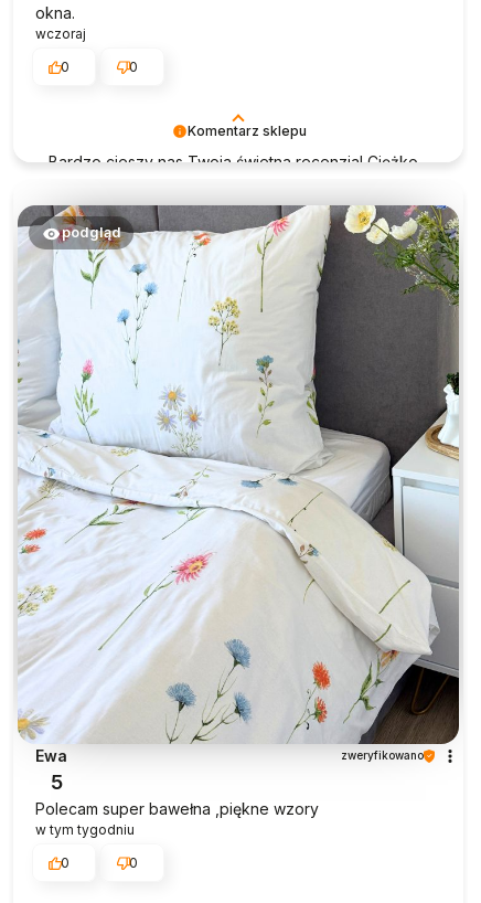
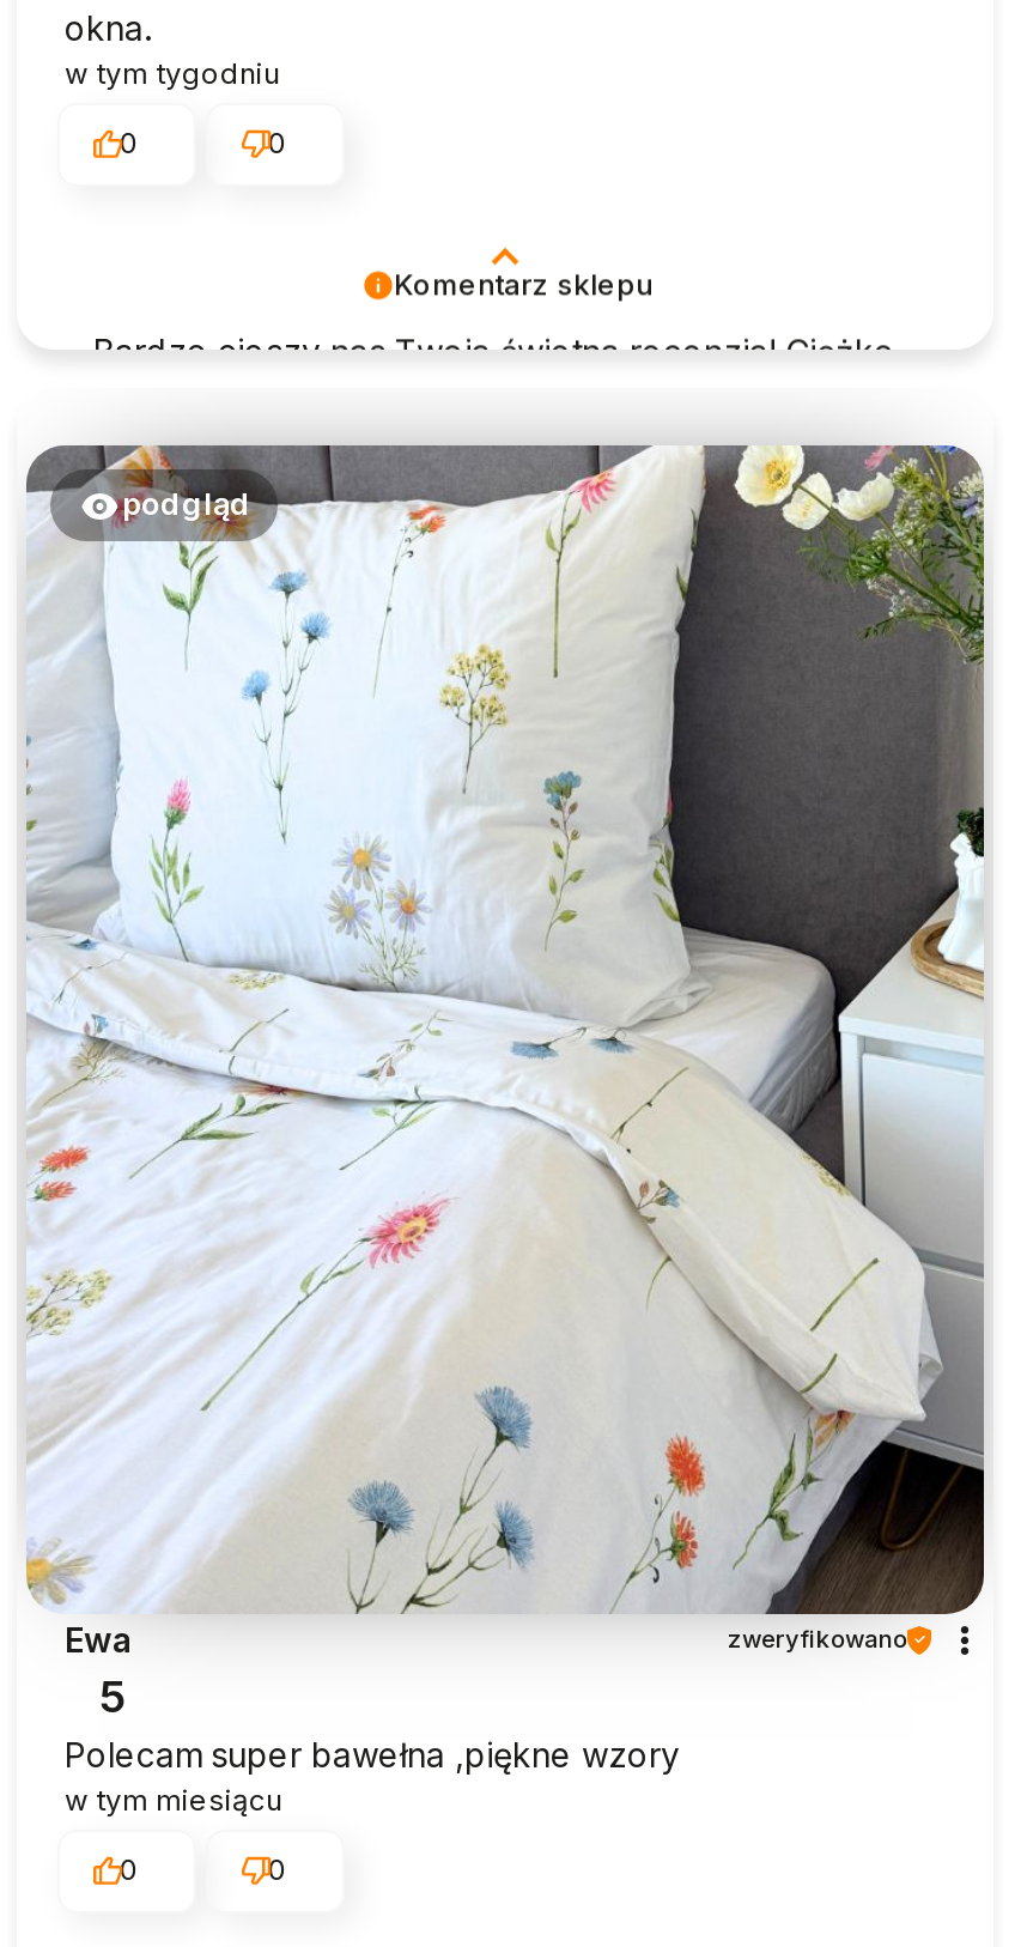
- wczoraj

moved up: w tym tygodniu

+ w tym miesiącu
